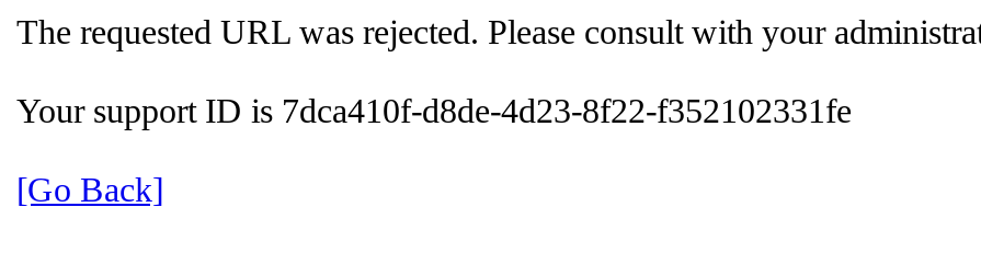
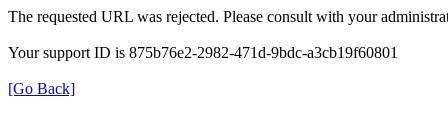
- Your support ID is 7dca410f-d8de-4d23-8f22-f352102331fe
+ Your support ID is 875b76e2-2982-471d-9bdc-a3cb19f60801
